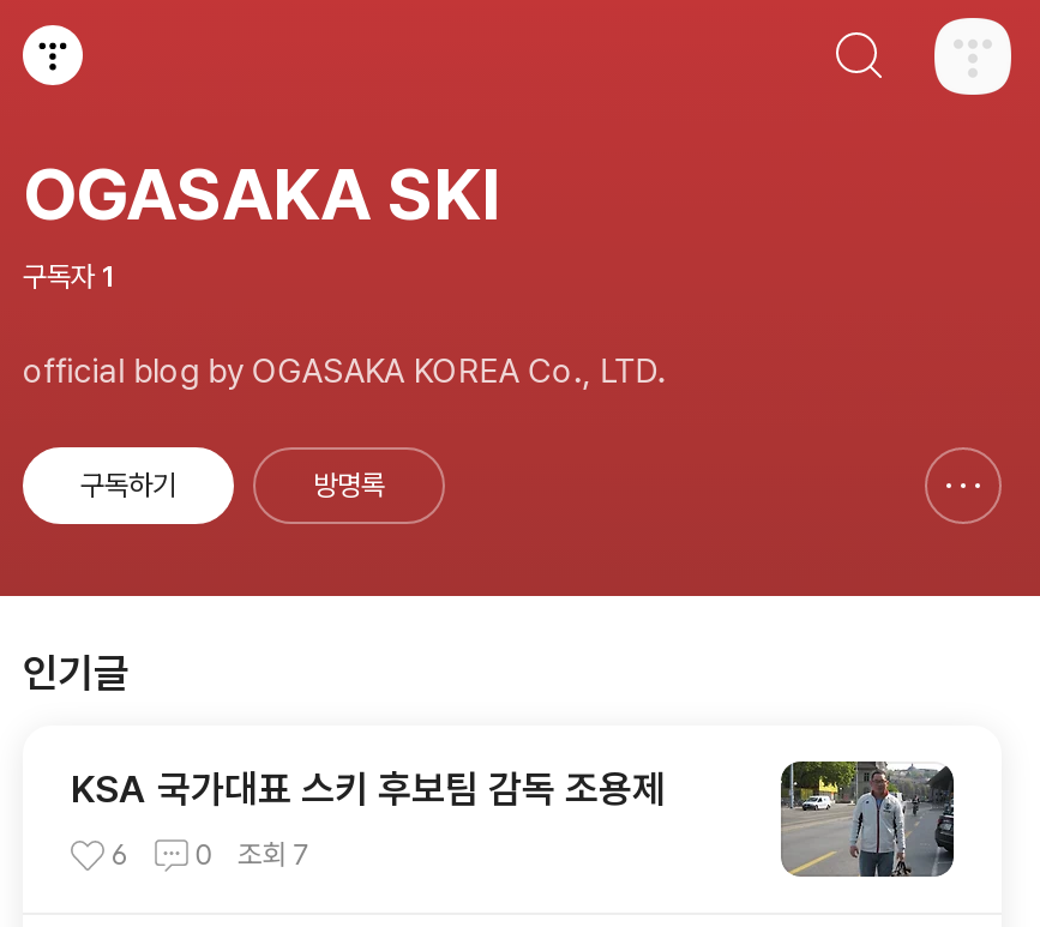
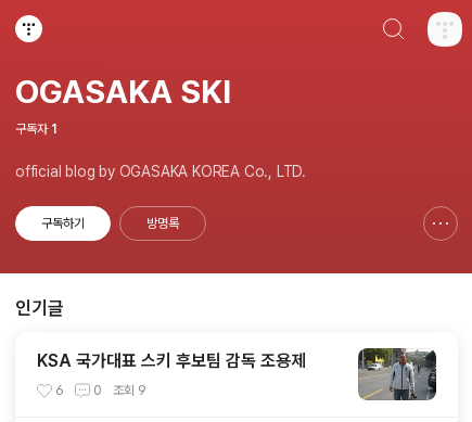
- 6 0 조회 7
+ 6 0 조회 9
